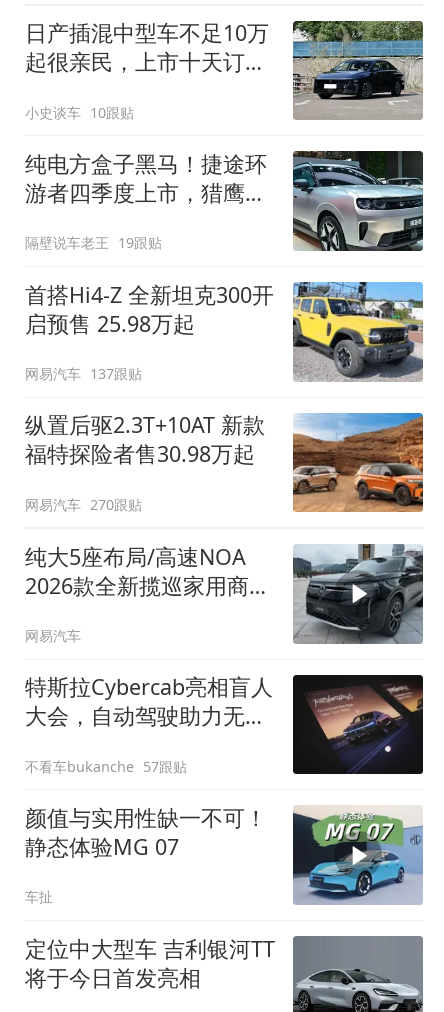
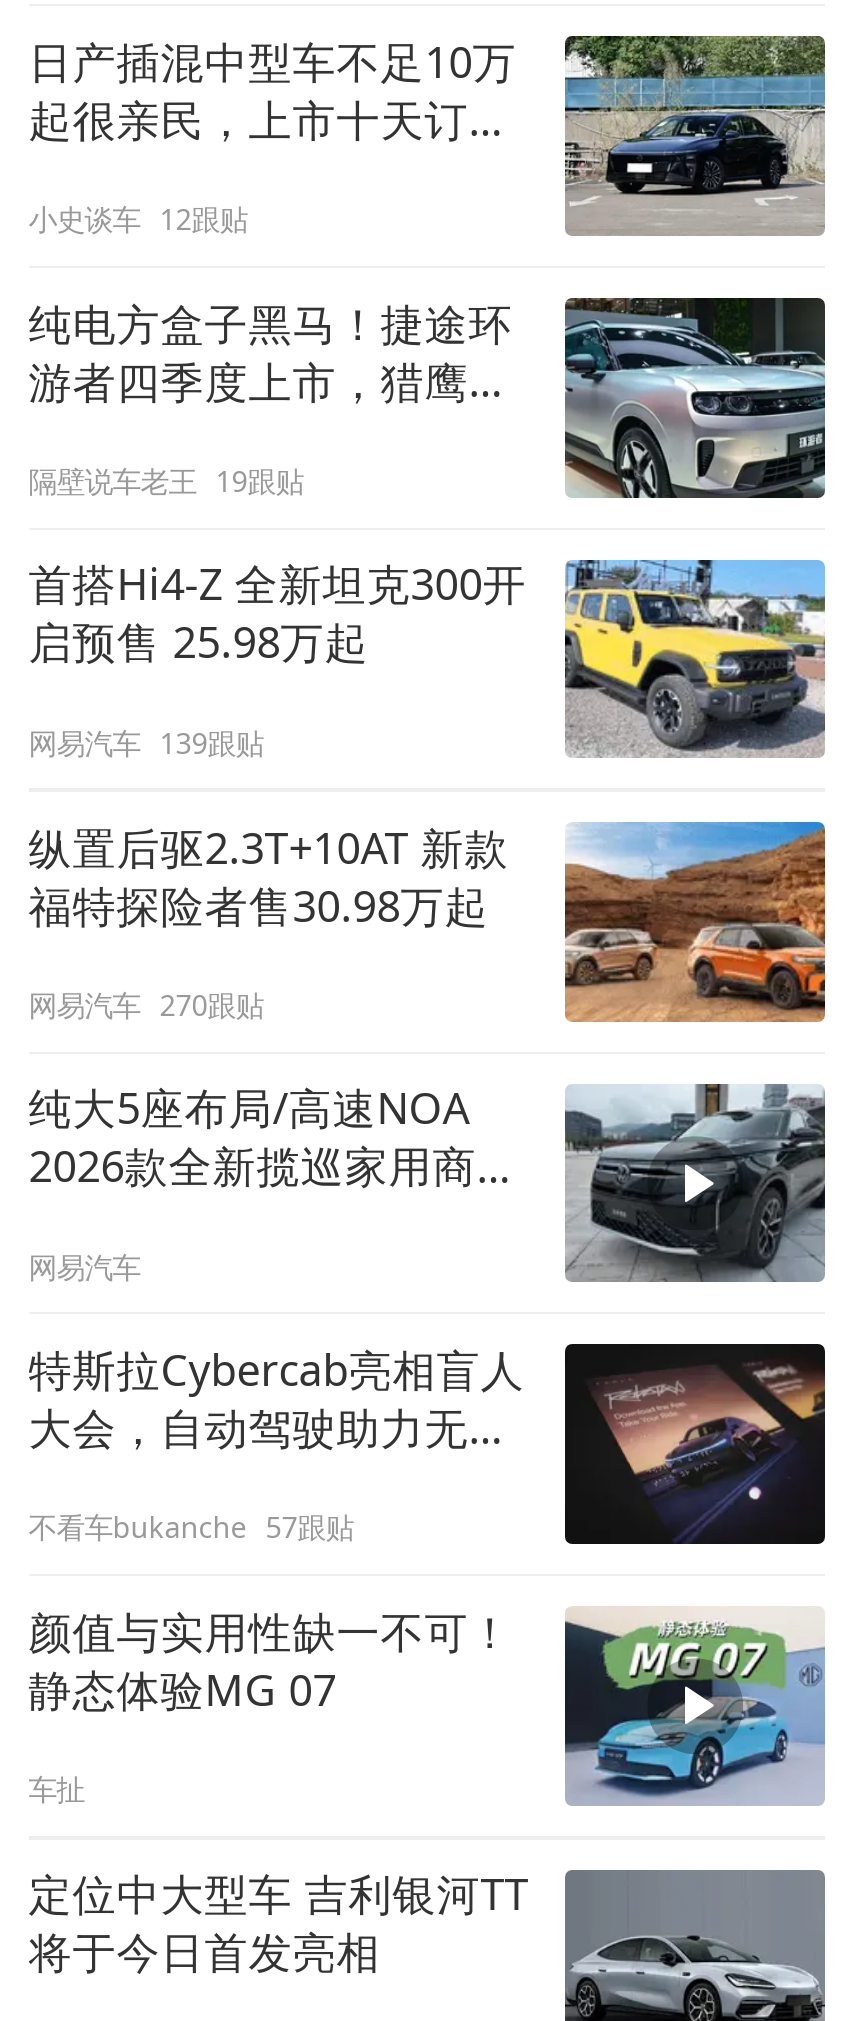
- 小史谈车 10跟贴
+ 小史谈车 12跟贴

- 网易汽车 137跟贴
+ 网易汽车 139跟贴
